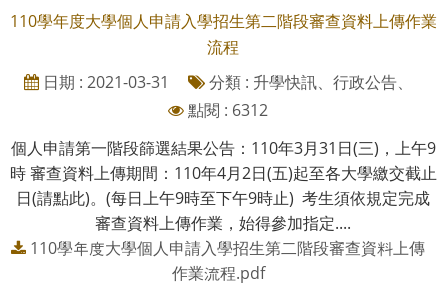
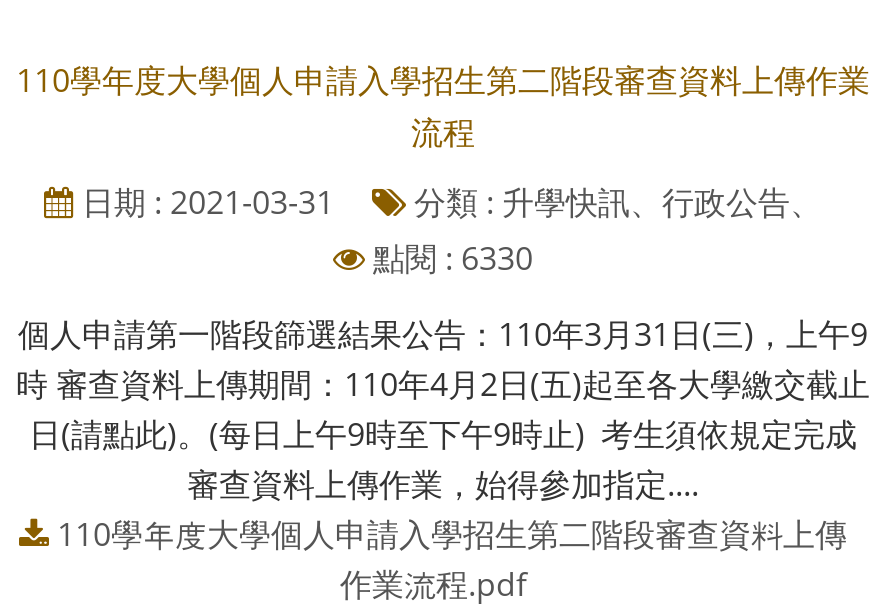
- 點閱 : 6312
+ 點閱 : 6330
